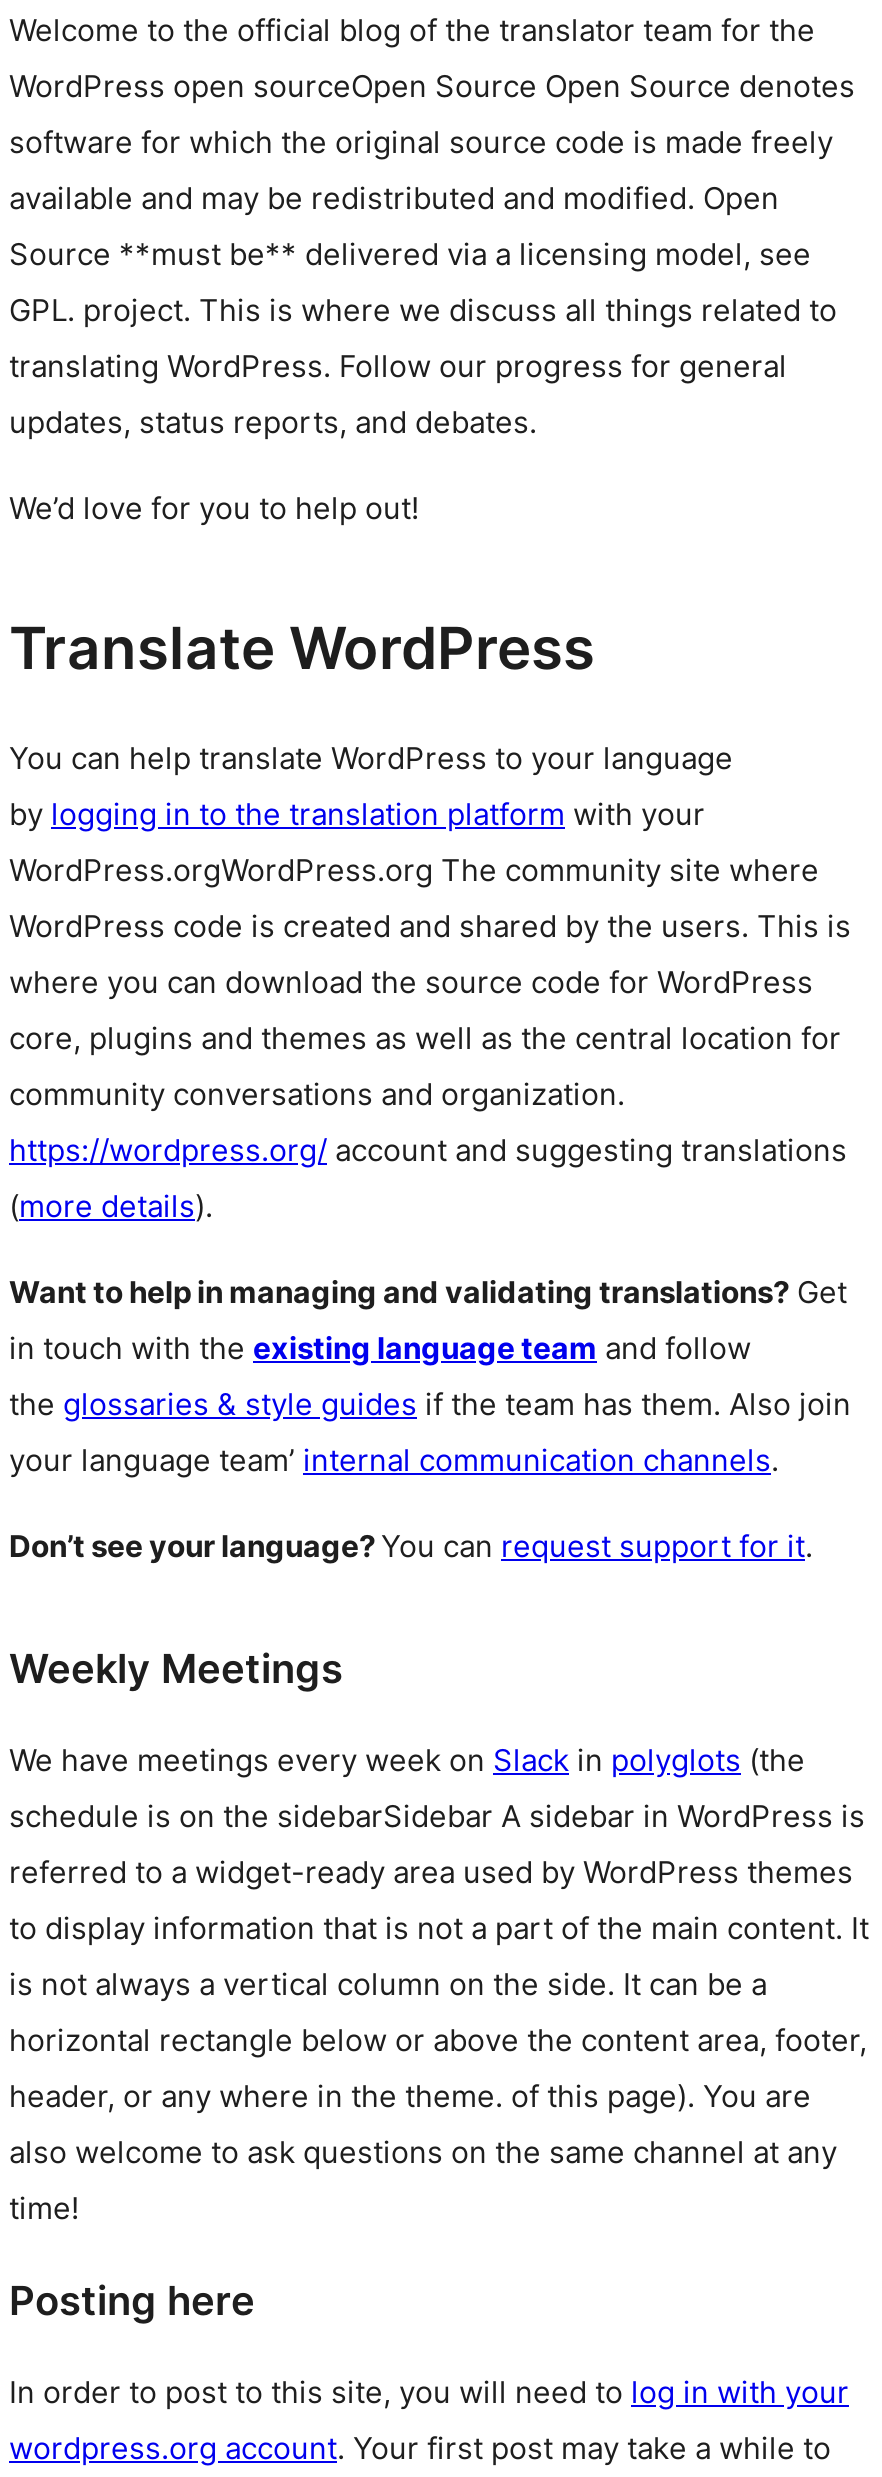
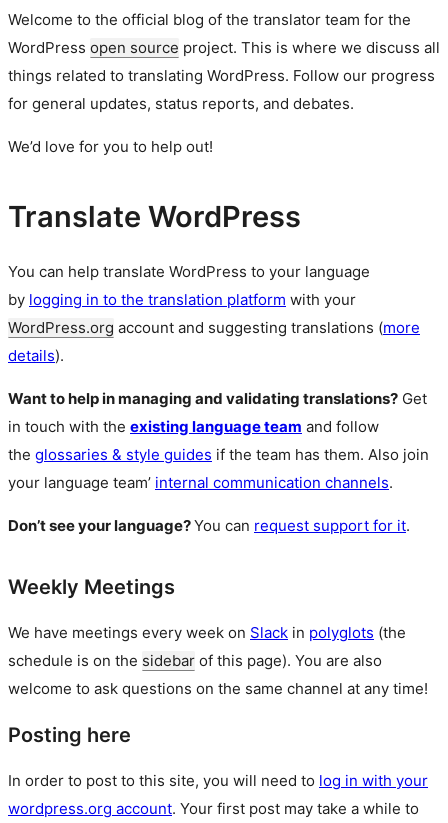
- WordPress open sourceOpen Source Open Source denotes
- software for which the original source code is made freely
- available and may be redistributed and modified. Open
- Source **must be** delivered via a licensing model, see
- GPL. project. This is where we discuss all things related to
- translating WordPress. Follow our progress for general
- updates, status reports, and debates.
+ WordPress open source project. This is where we discuss all
+ things related to translating WordPress. Follow our progress
+ for general updates, status reports, and debates.

- WordPress.orgWordPress.org The community site where
- WordPress code is created and shared by the users. This is
- where you can download the source code for WordPress
- core, plugins and themes as well as the central location for
- community conversations and organization.
- https://wordpress.org/ account and suggesting translations
- (more details).
+ WordPress.org account and suggesting translations (more
+ details).

- schedule is on the sidebarSidebar A sidebar in WordPress is
- referred to a widget-ready area used by WordPress themes
- to display information that is not a part of the main content. It
- is not always a vertical column on the side. It can be a
- horizontal rectangle below or above the content area, footer,
- header, or any where in the theme. of this page). You are
- also welcome to ask questions on the same channel at any
- time!
+ schedule is on the sidebar of this page). You are also
+ welcome to ask questions on the same channel at any time!
